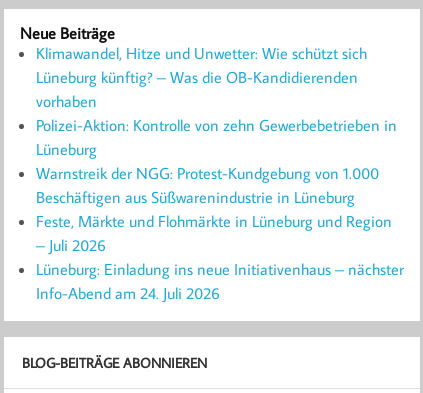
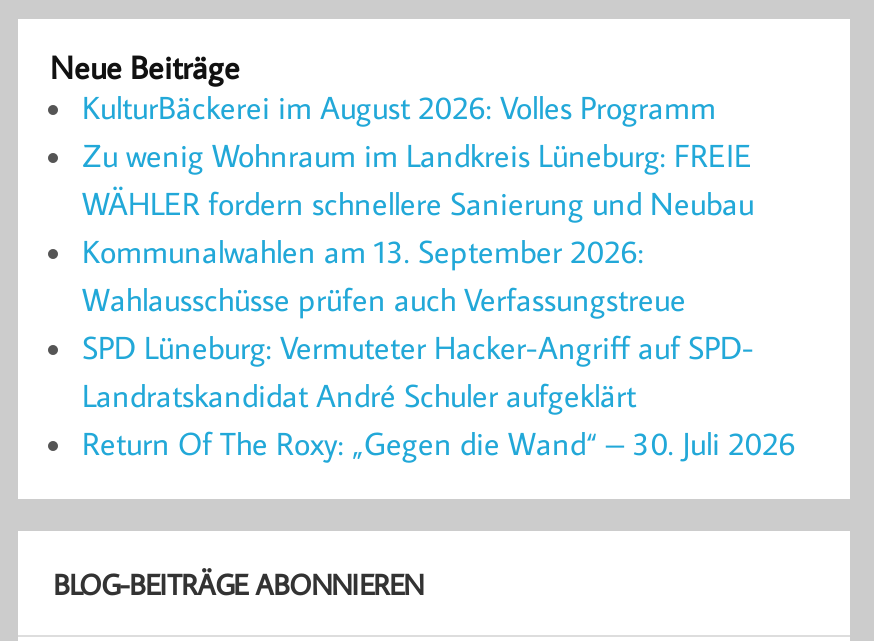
- Klimawandel, Hitze und Unwetter: Wie schützt sich
- Lüneburg künftig? – Was die OB-Kandidierenden
- vorhaben
- Polizei-Aktion: Kontrolle von zehn Gewerbebetrieben in
- Lüneburg
- Warnstreik der NGG: Protest-Kundgebung von 1.000
- Beschäftigen aus Süßwarenindustrie in Lüneburg
- Feste, Märkte und Flohmärkte in Lüneburg und Region
- – Juli 2026
- Lüneburg: Einladung ins neue Initiativenhaus – nächster
- Info-Abend am 24. Juli 2026
+ KulturBäckerei im August 2026: Volles Programm
+ Zu wenig Wohnraum im Landkreis Lüneburg: FREIE
+ WÄHLER fordern schnellere Sanierung und Neubau
+ Kommunalwahlen am 13. September 2026:
+ Wahlausschüsse prüfen auch Verfassungstreue
+ SPD Lüneburg: Vermuteter Hacker-Angriff auf SPD-
+ Landratskandidat André Schuler aufgeklärt
+ Return Of The Roxy: „Gegen die Wand“ – 30. Juli 2026
